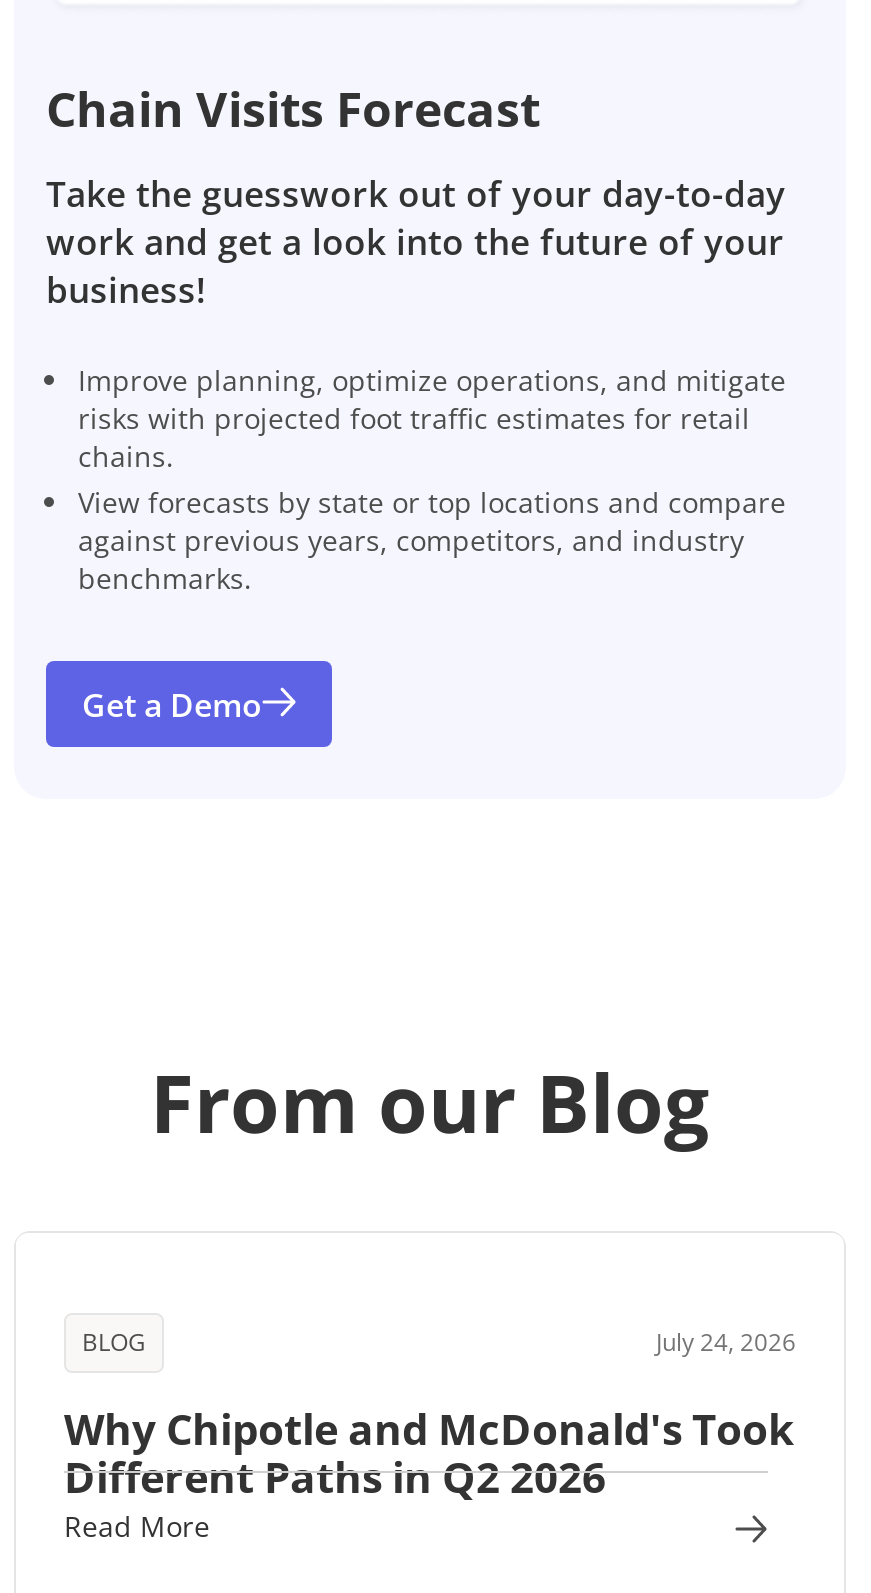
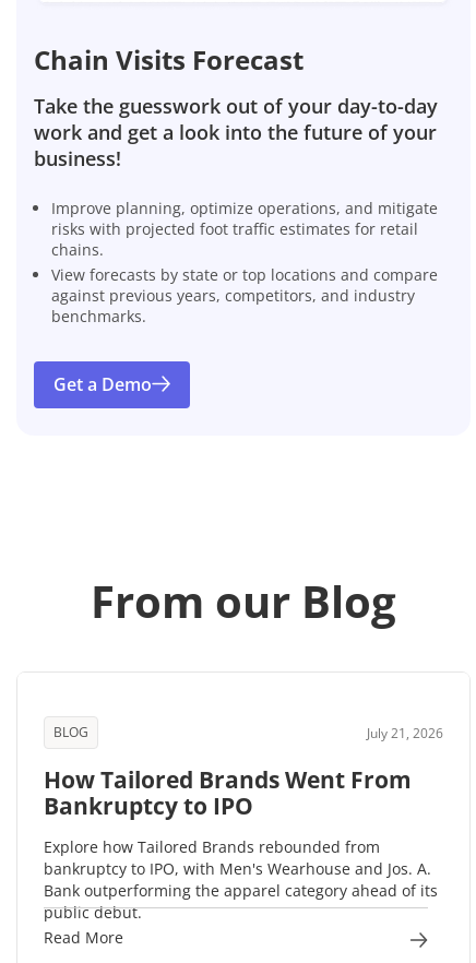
- July 24, 2026
- Why Chipotle and McDonald's Took
- Different Paths in Q2 2026
+ July 21, 2026
+ How Tailored Brands Went From
+ Bankruptcy to IPO
+ Explore how Tailored Brands rebounded from
+ bankruptcy to IPO, with Men's Wearhouse and Jos. A.
+ Bank outperforming the apparel category ahead of its
+ public debut.
